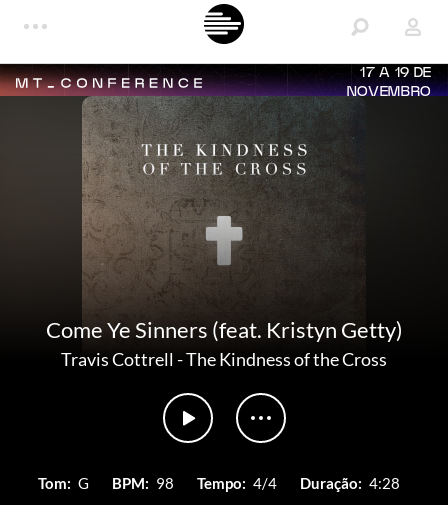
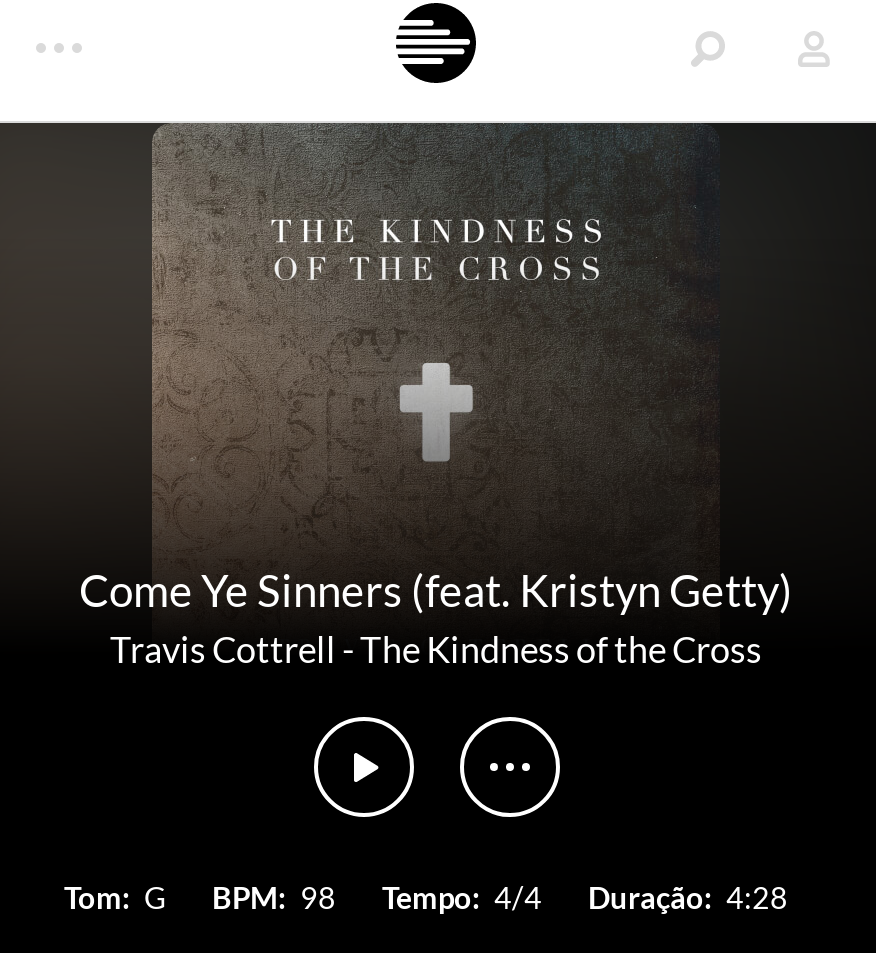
- [image]
- 17 A 19 DE
- NOVEMBRO
